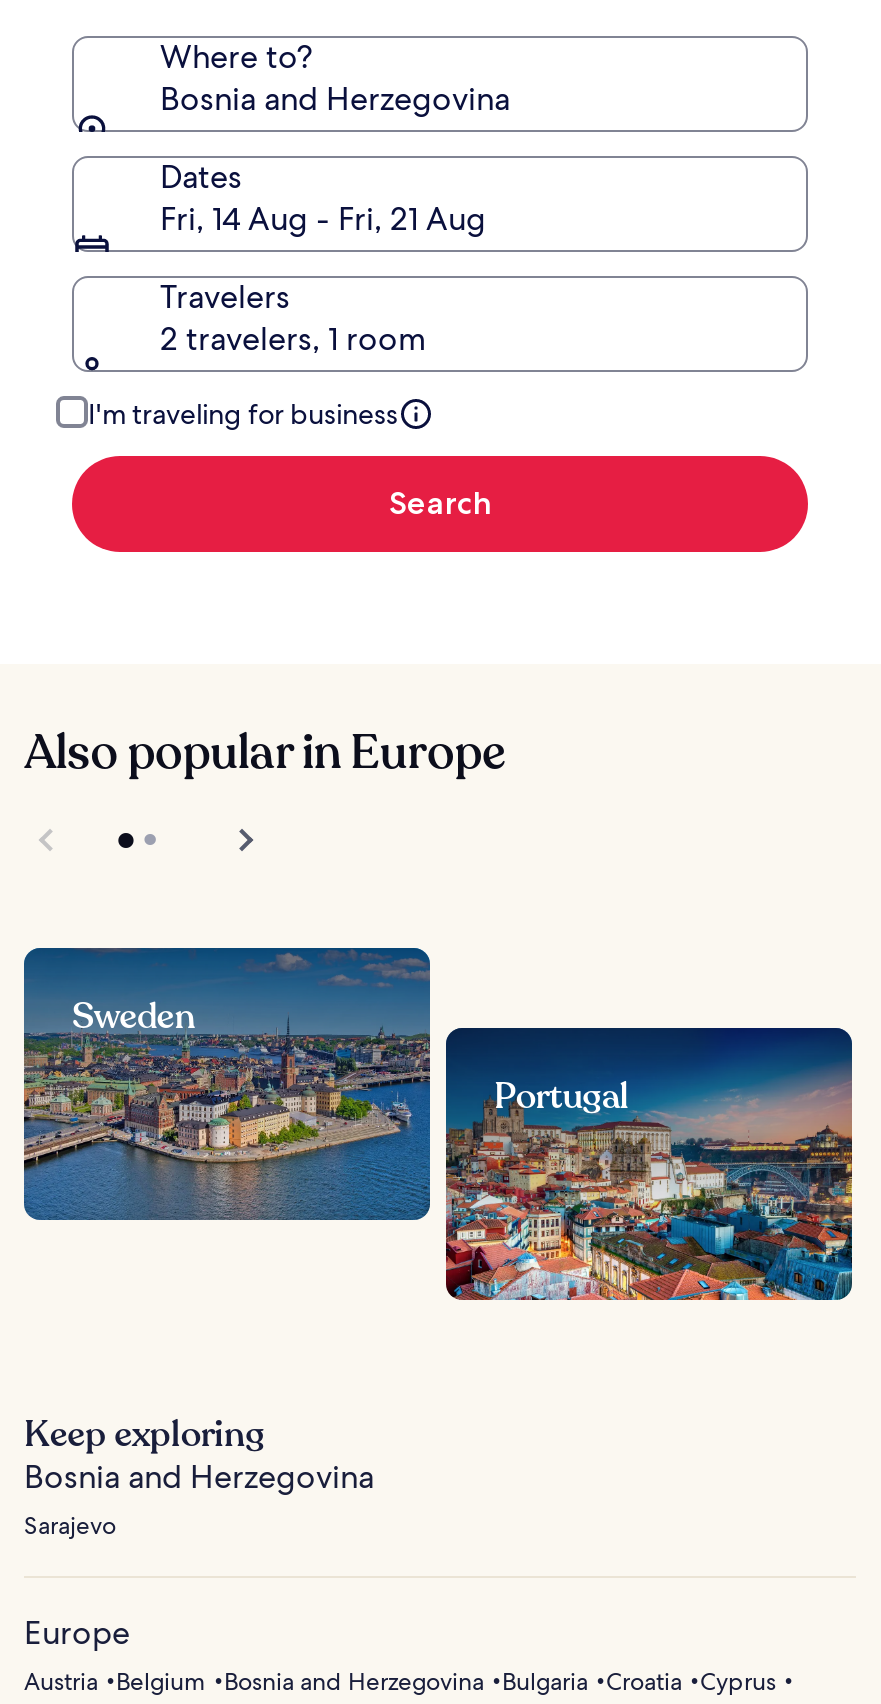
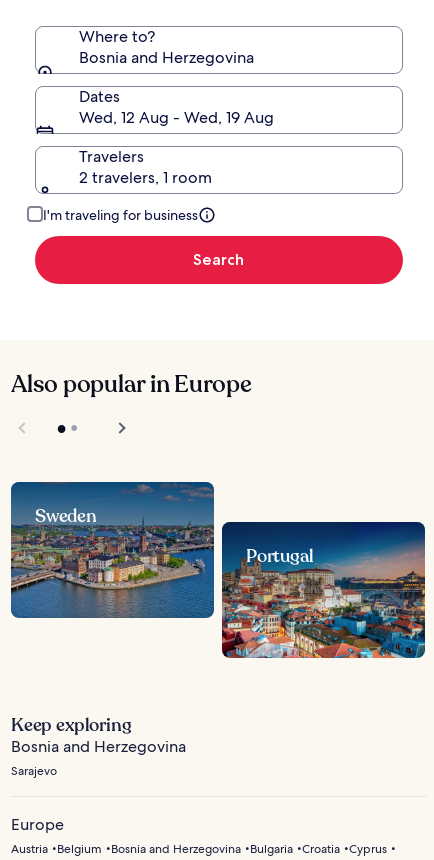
- Fri, 14 Aug - Fri, 21 Aug
+ Wed, 12 Aug - Wed, 19 Aug
